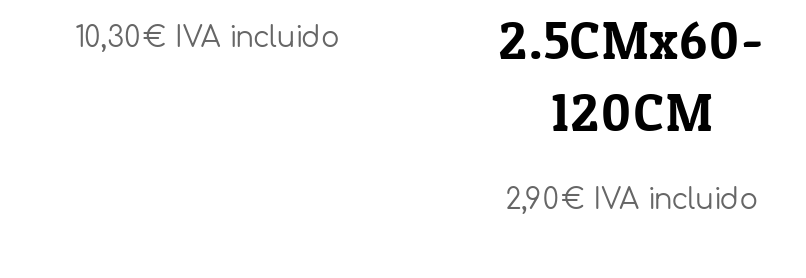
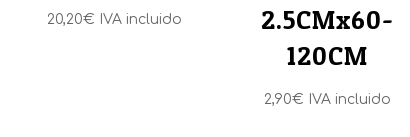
- 10,30€ IVA incluido
+ 20,20€ IVA incluido
